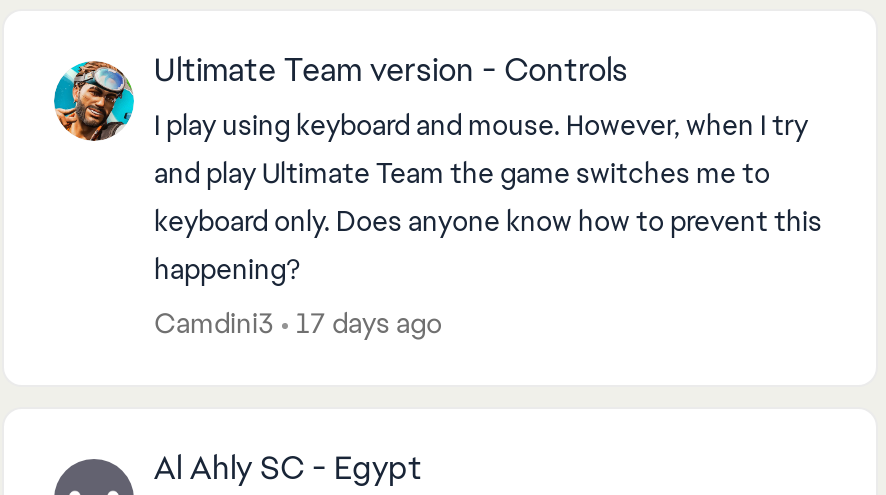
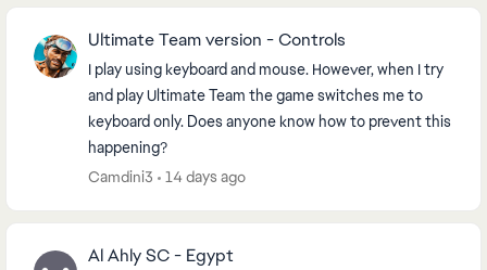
- Camdini3 17 days ago
+ Camdini3 14 days ago
